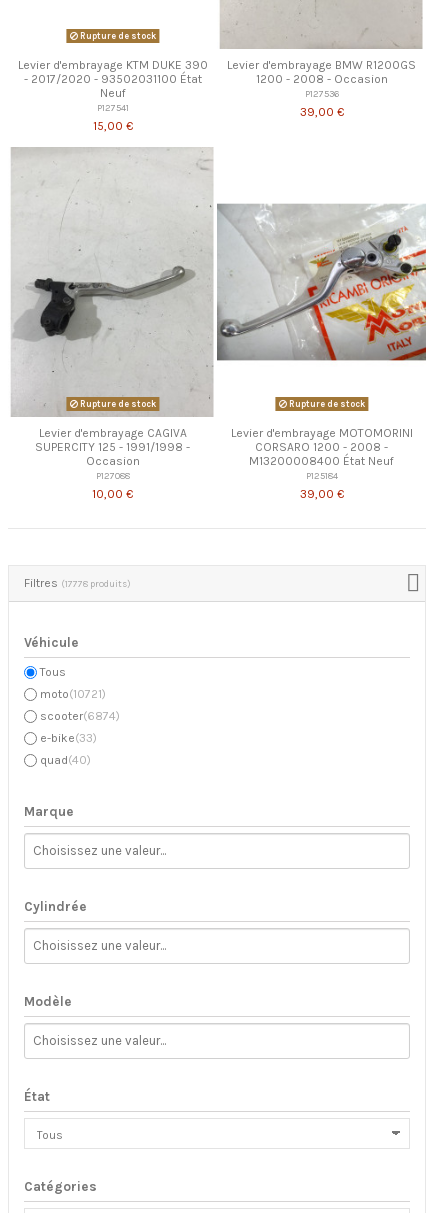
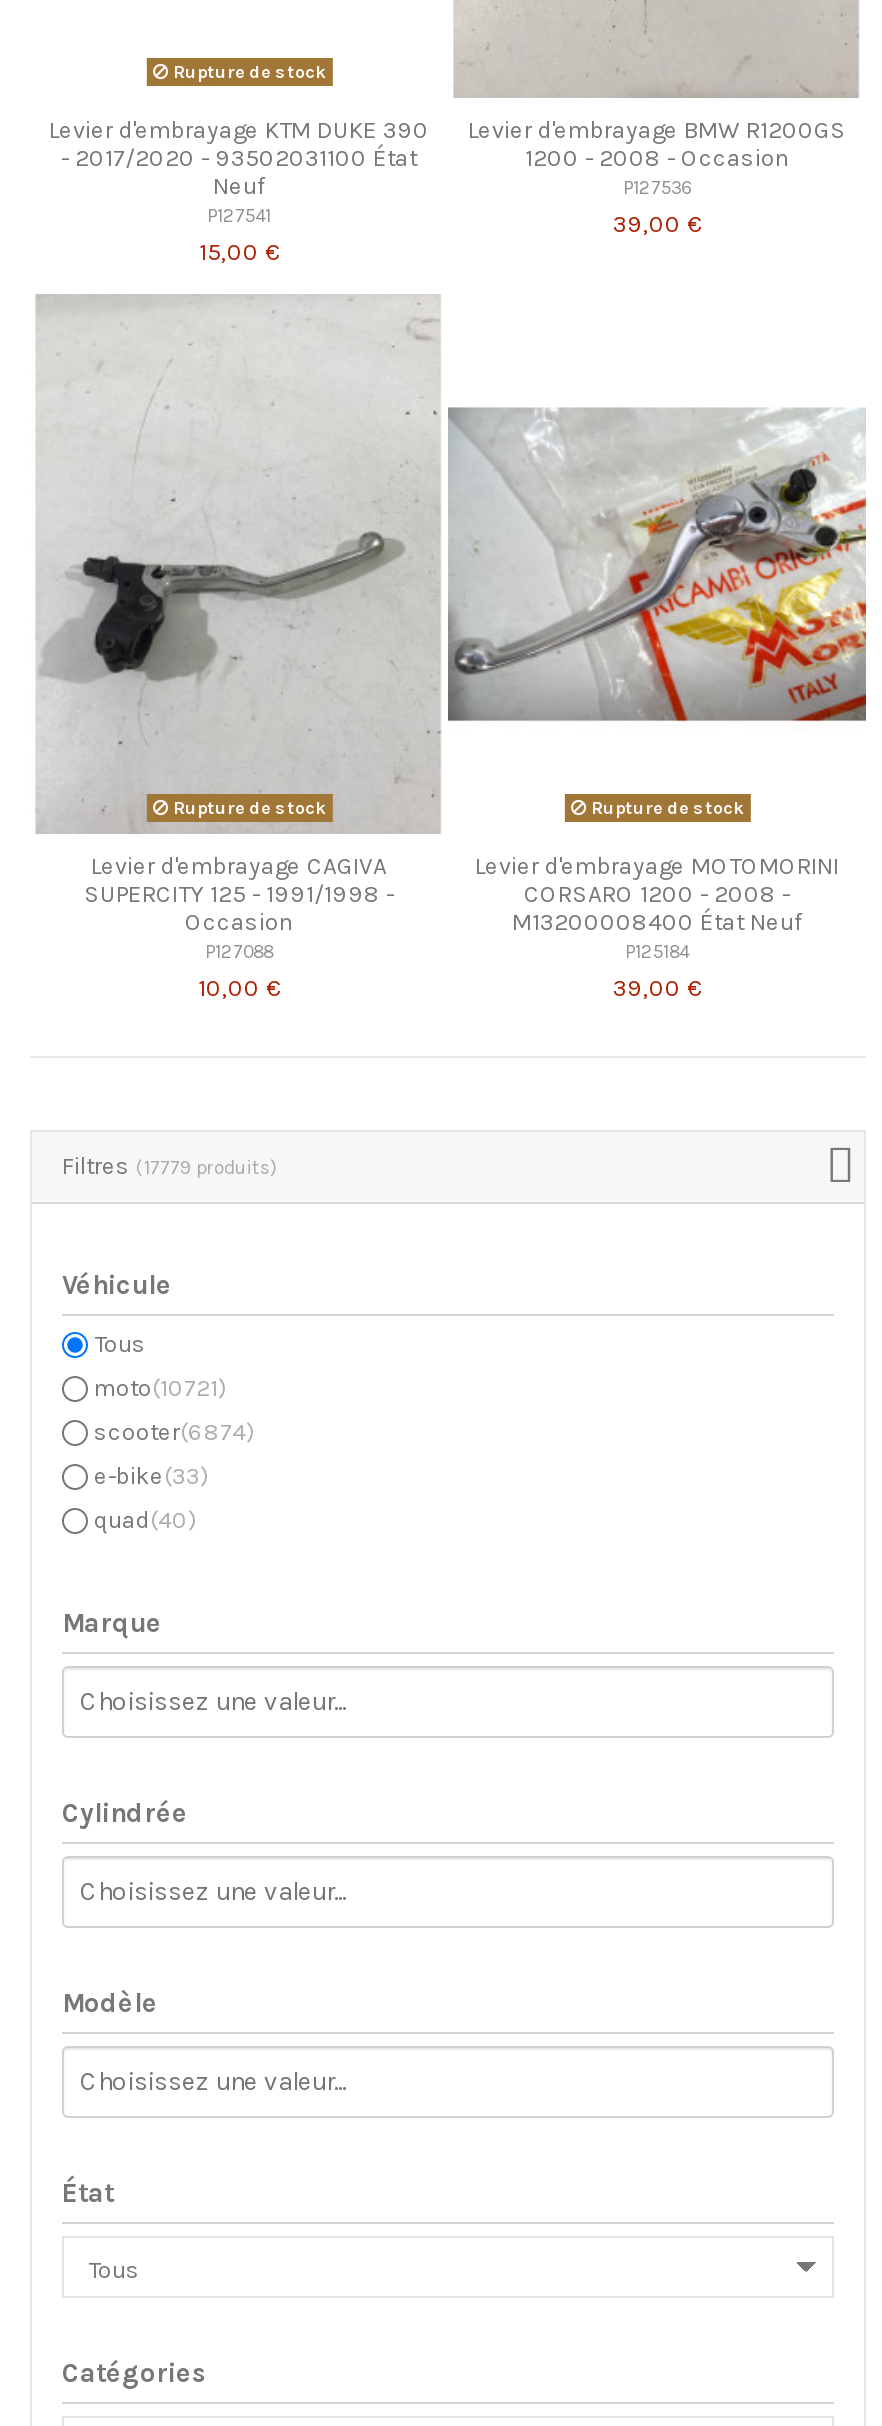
- Filtres (17778 produits)
+ Filtres (17779 produits)
